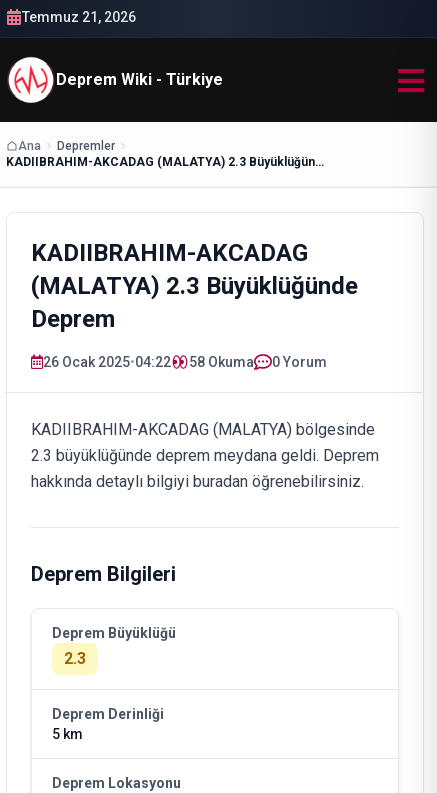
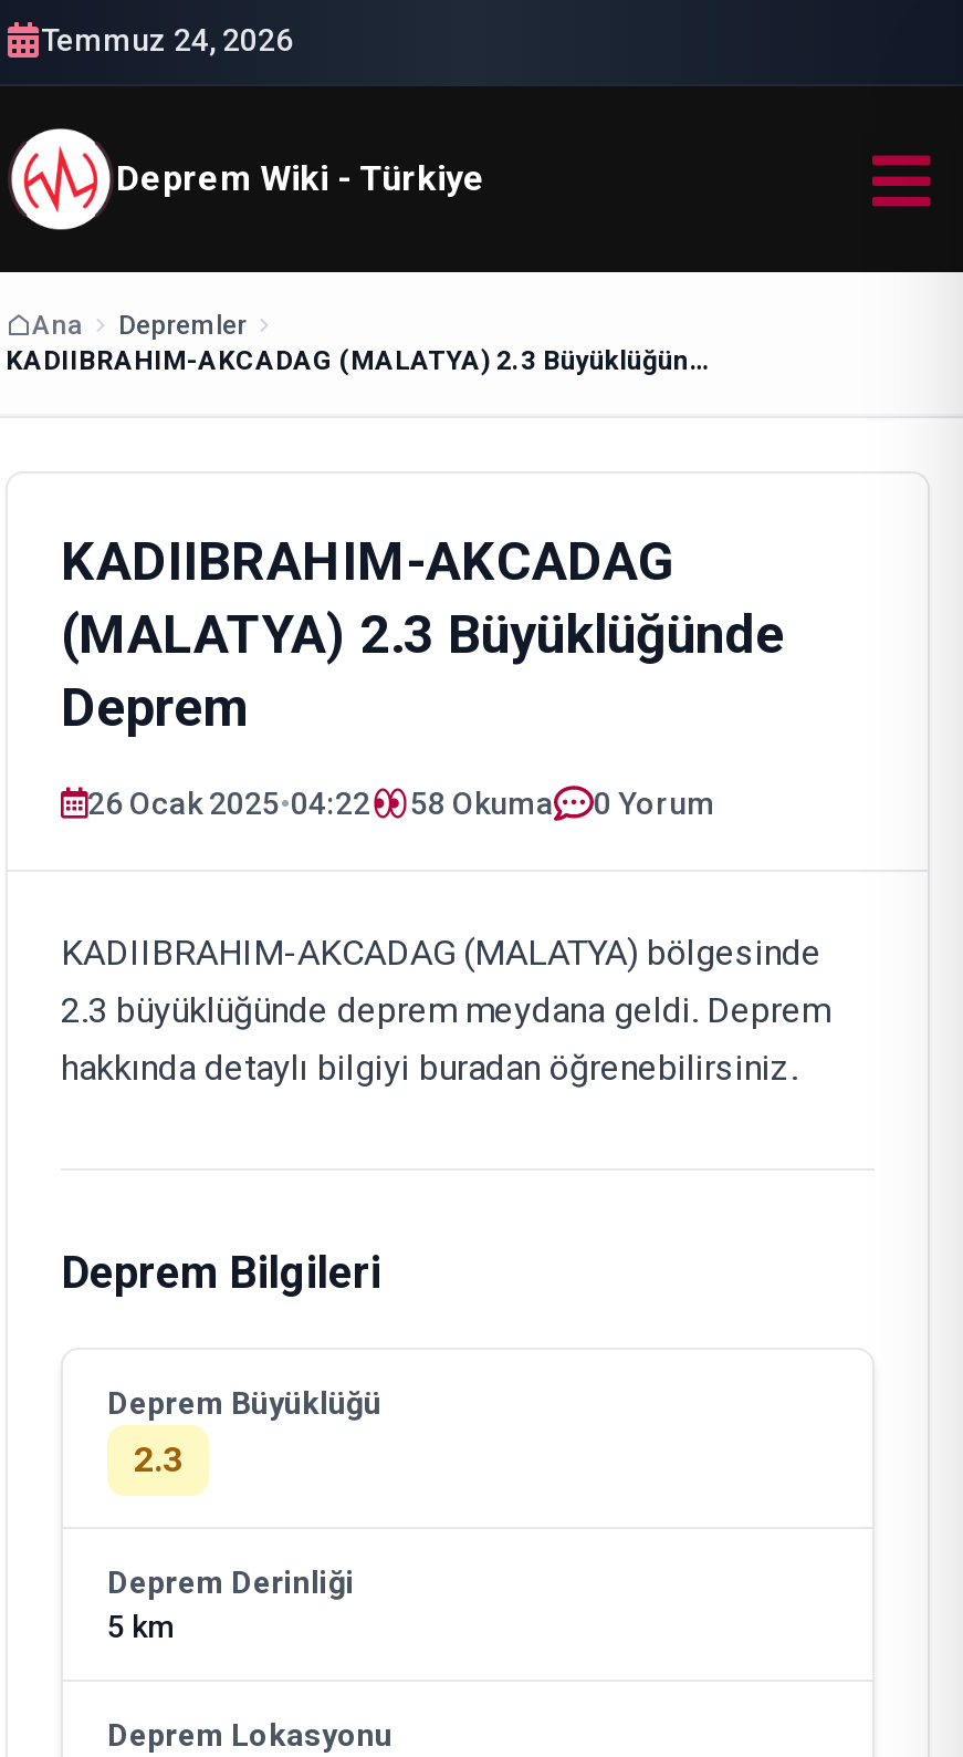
- Temmuz 21, 2026
+ Temmuz 24, 2026
